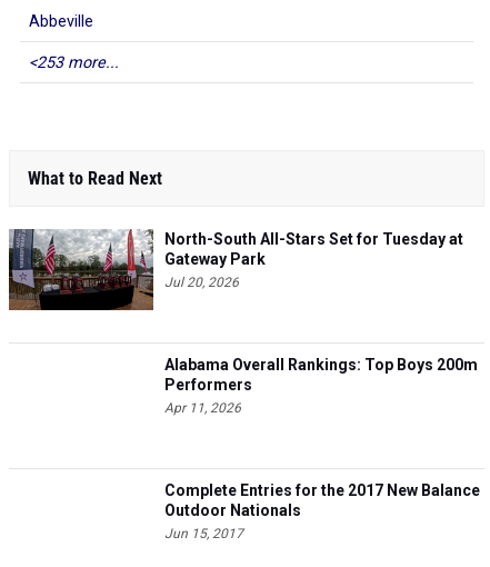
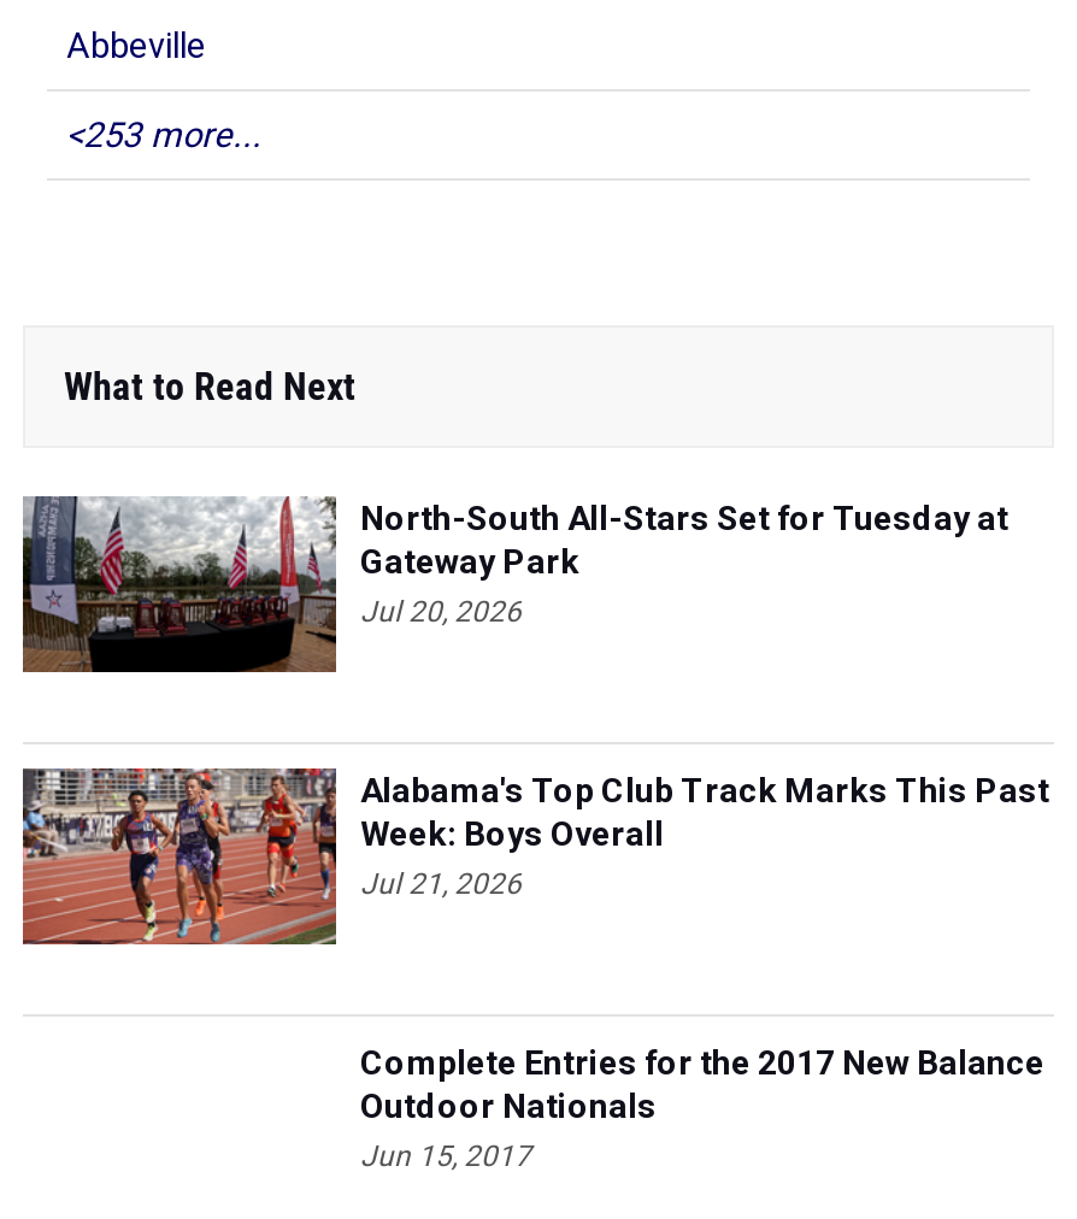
+ [image]

- Alabama Overall Rankings: Top Boys 200m
- Performers
- Apr 11, 2026
+ Alabama's Top Club Track Marks This Past
+ Week: Boys Overall
+ Jul 21, 2026
